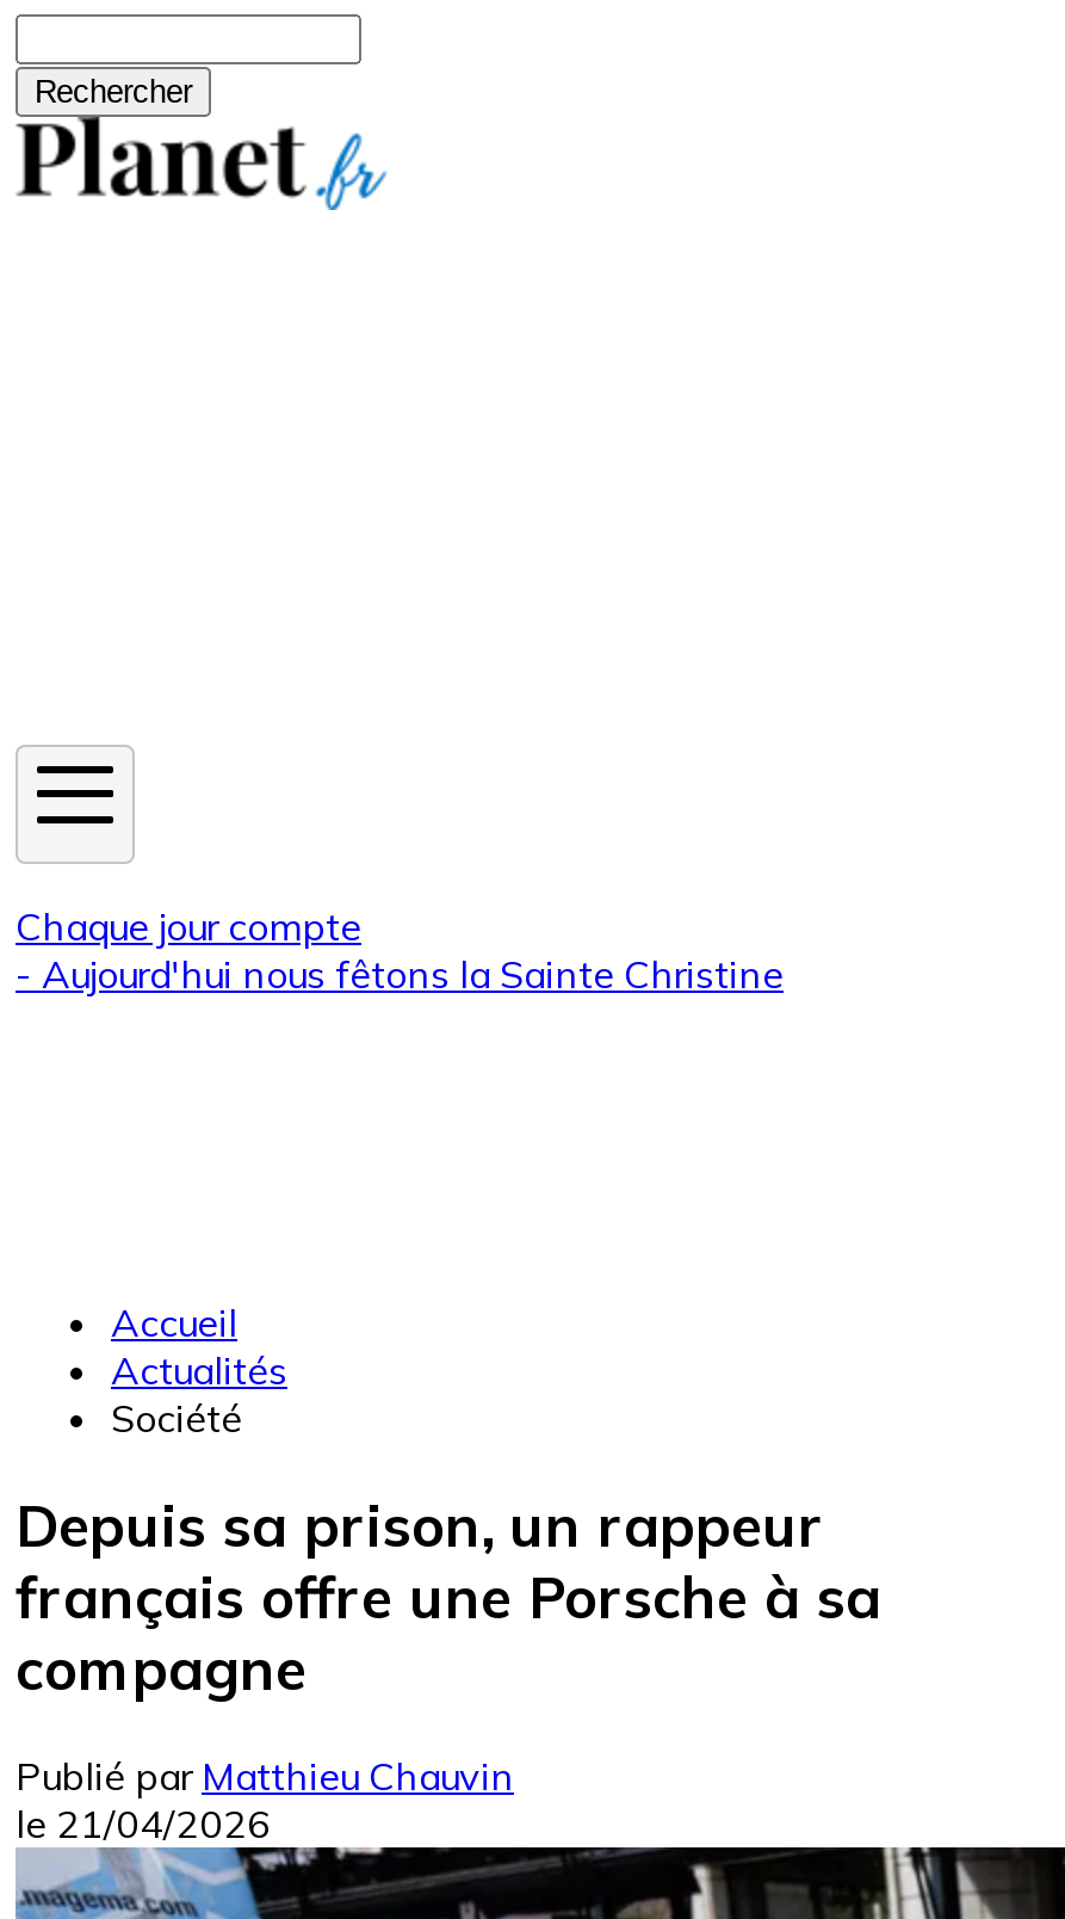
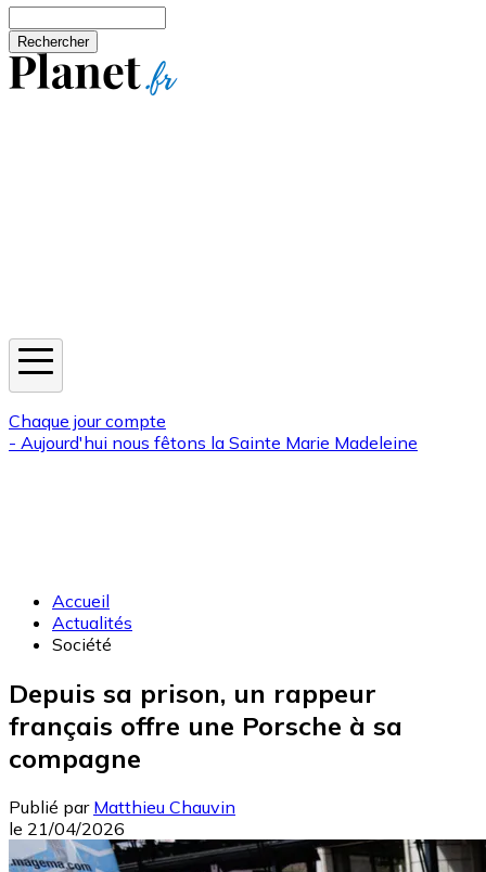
- - Aujourd'hui nous fêtons la Sainte Christine
+ - Aujourd'hui nous fêtons la Sainte Marie Madeleine
